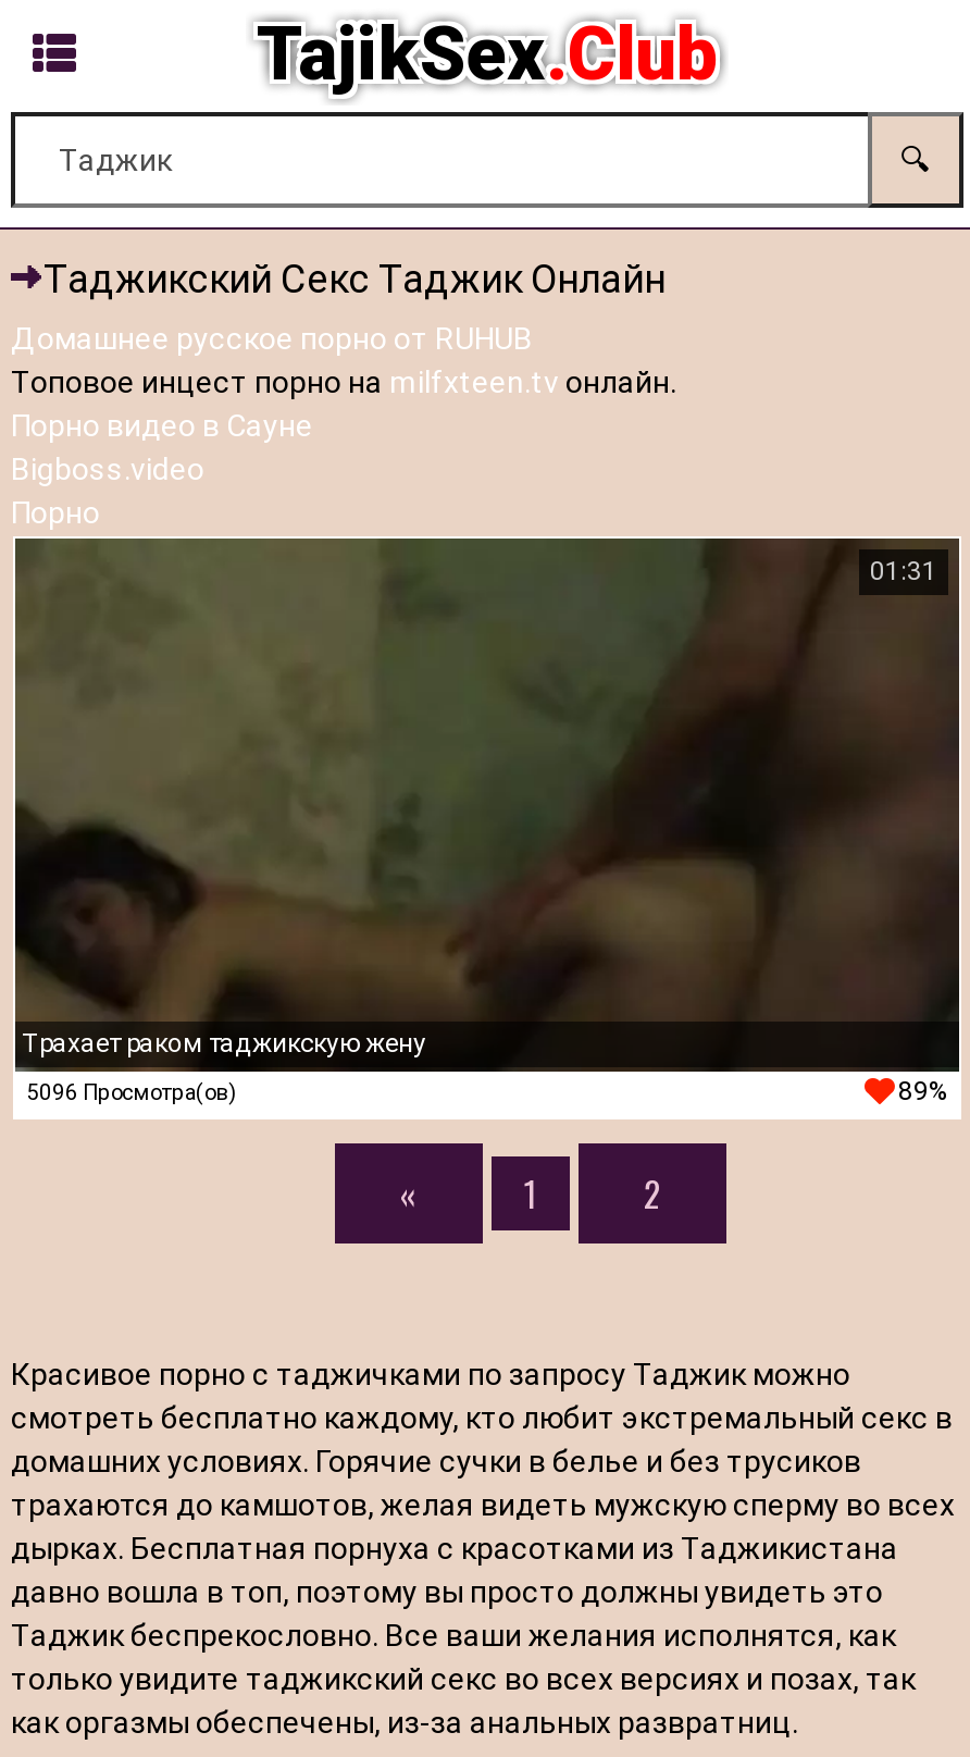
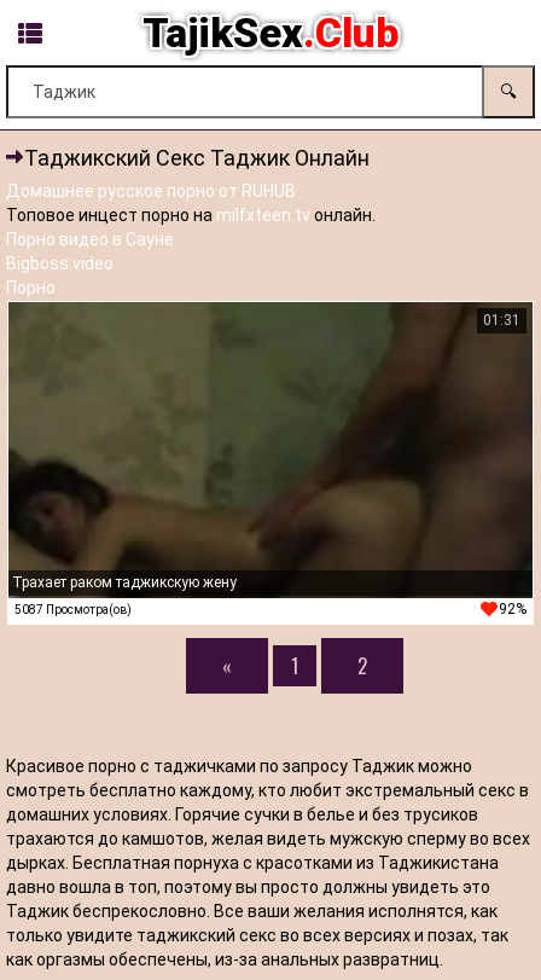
- 5096 Просмотра(ов)
+ 5087 Просмотра(ов)

- 89%
+ 92%
